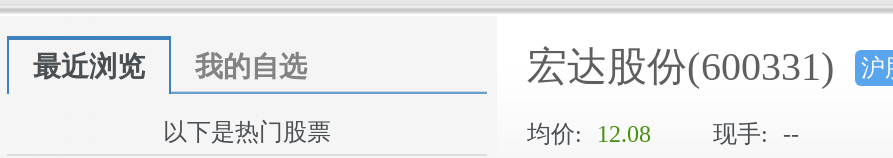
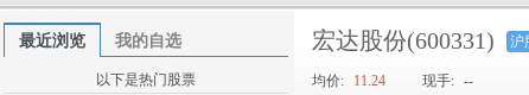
- 均价: 12.08
+ 均价: 11.24
